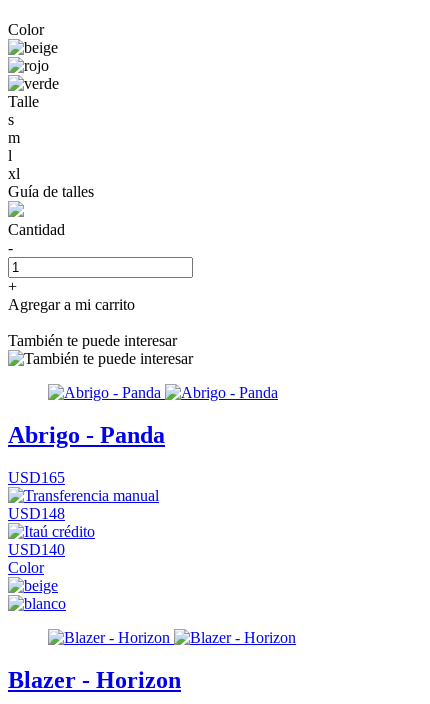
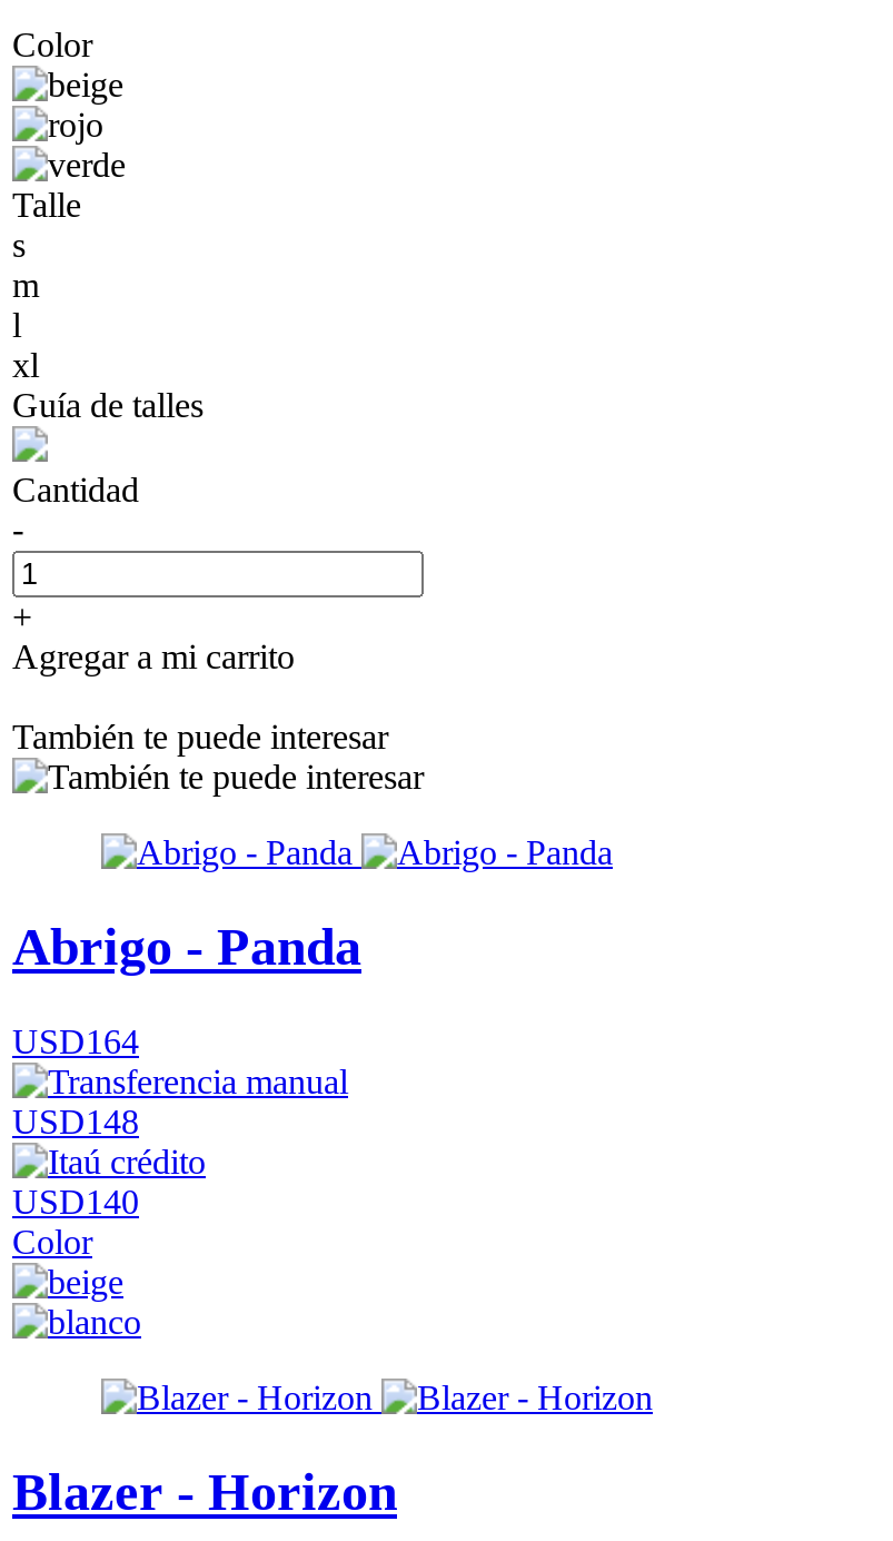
- USD165
+ USD164
